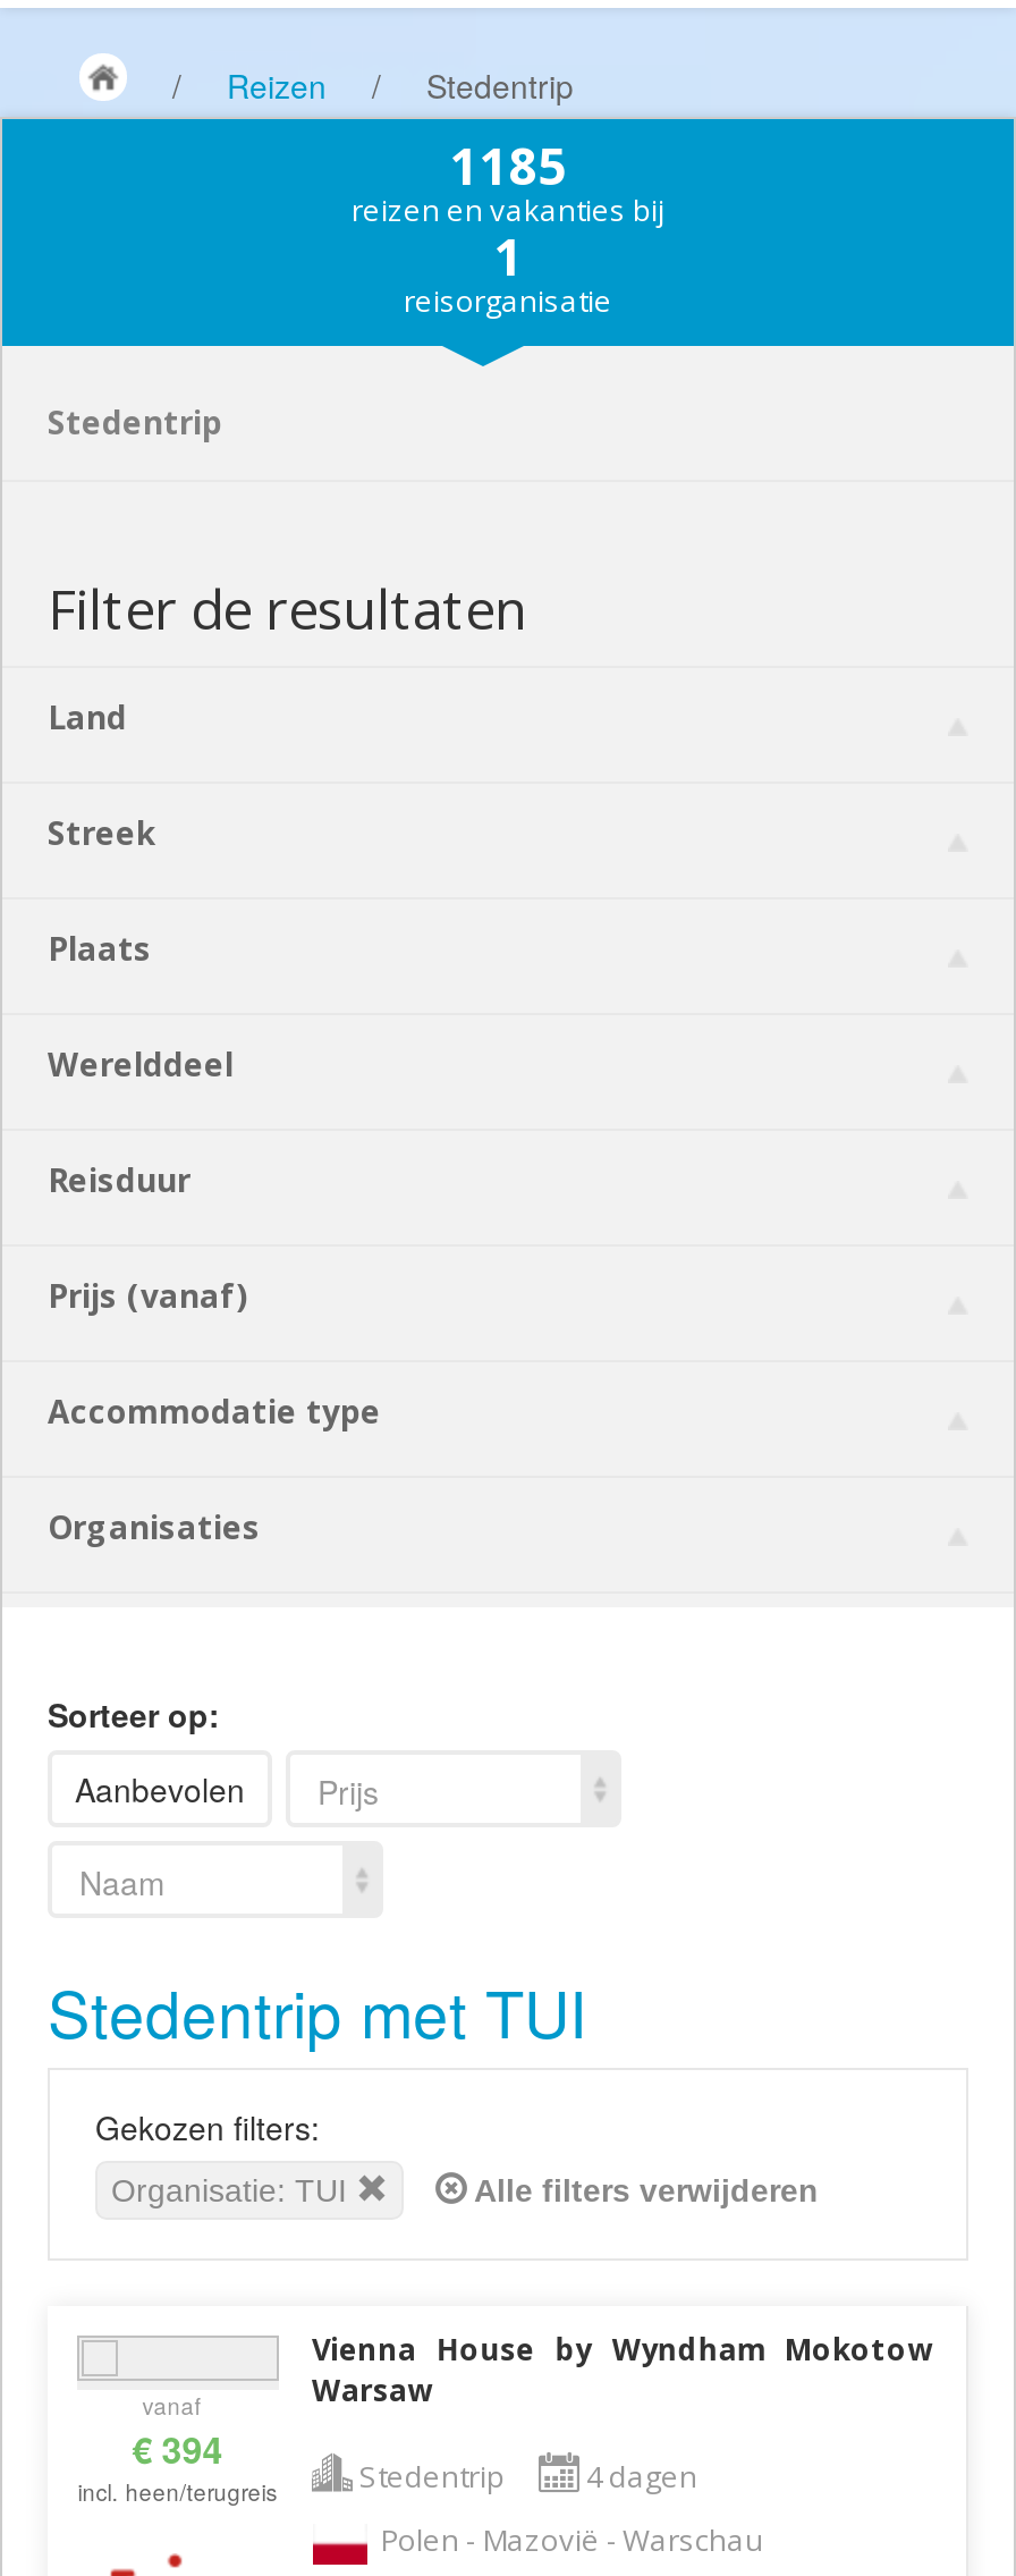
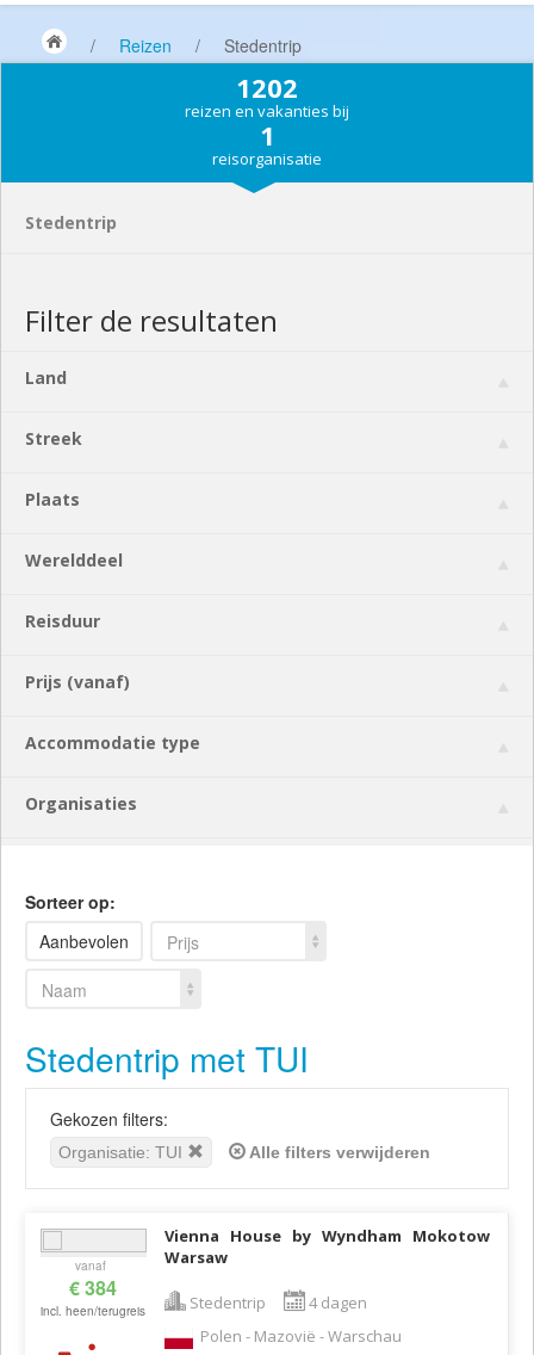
- 1185
+ 1202

- € 394
+ € 384
